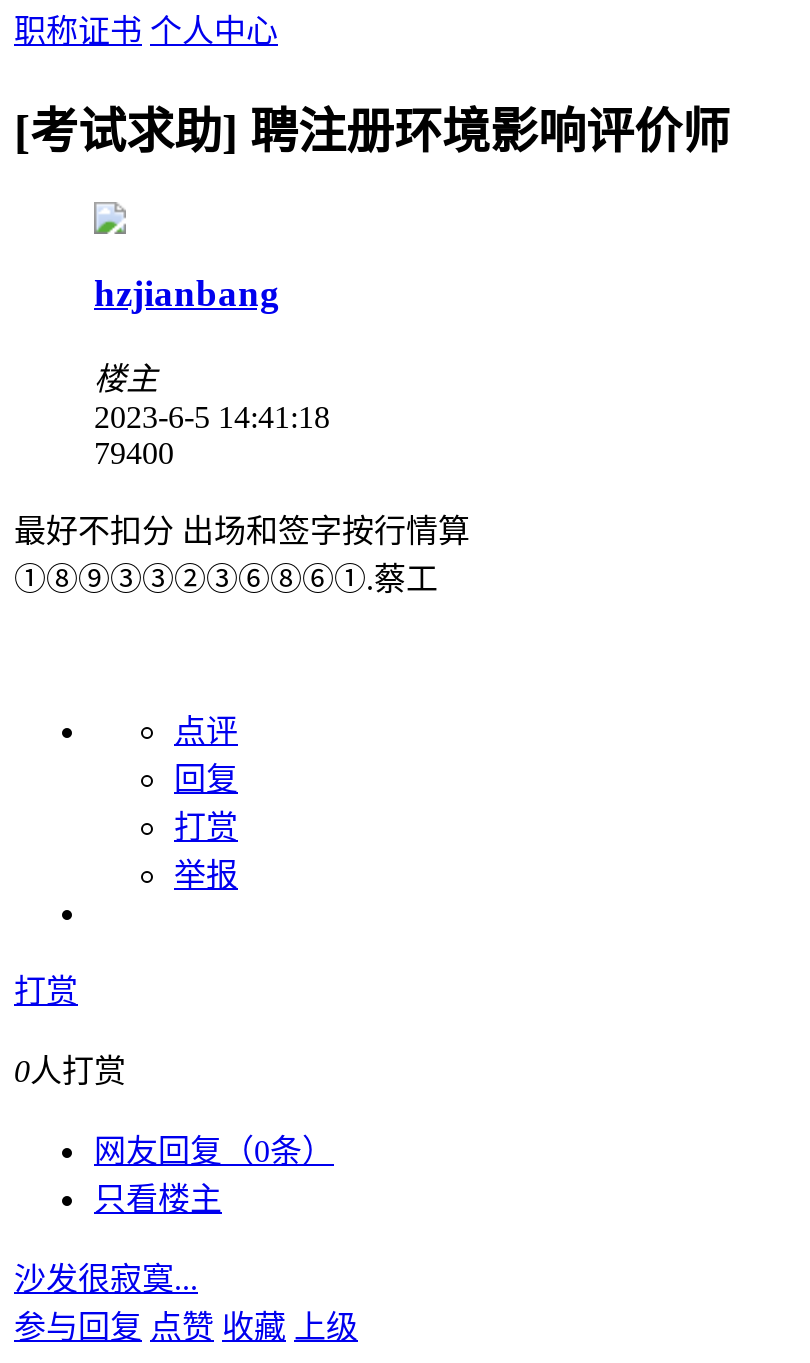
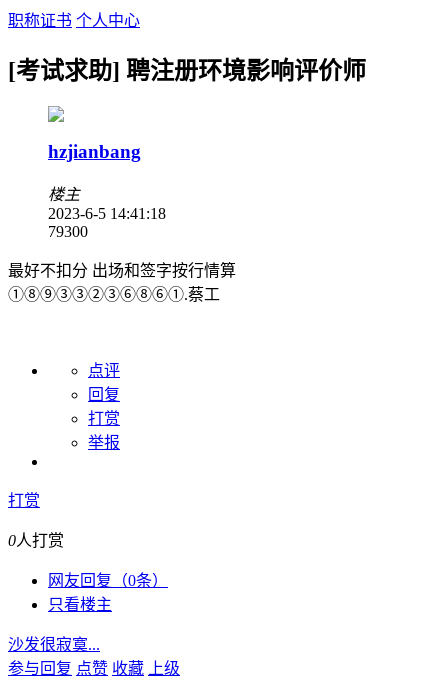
- 79400
+ 79300
